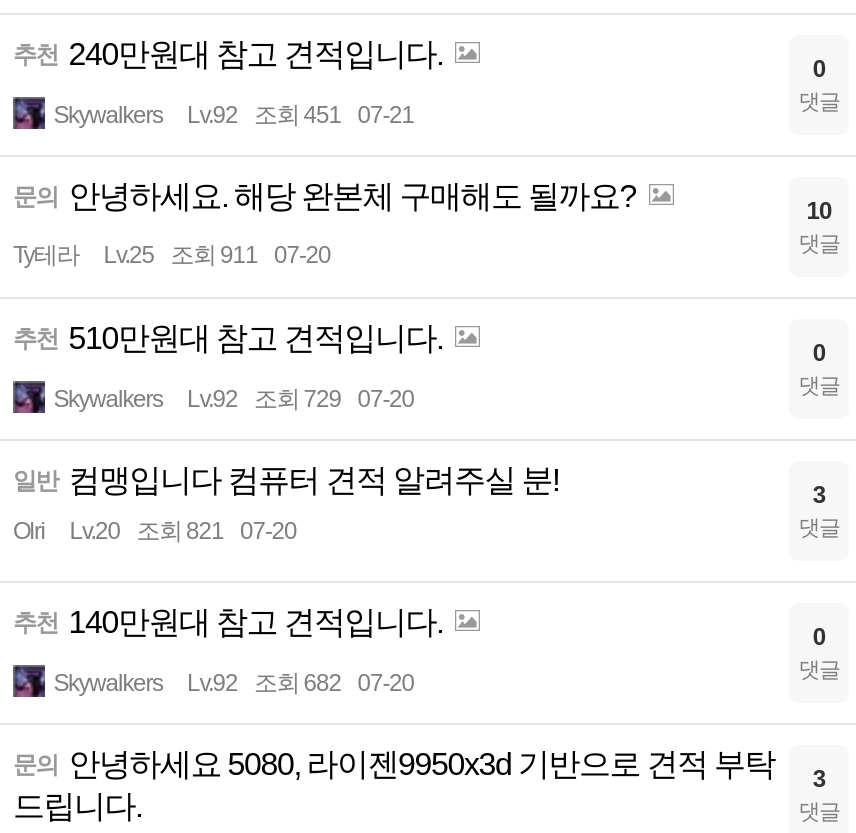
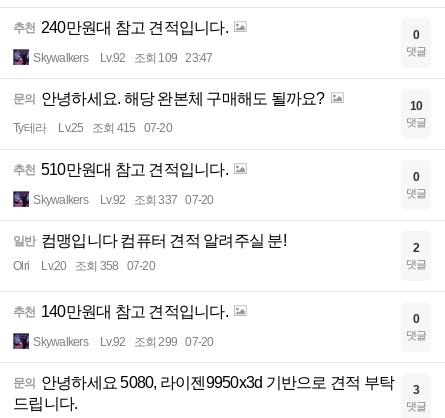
- Skywalkers Lv.92 조회 451 07-21
+ Skywalkers Lv.92 조회 109 23:47

- Lv.25 조회 911 07-20
+ Lv.25 조회 415 07-20

- Skywalkers Lv.92 조회 729 07-20
+ Skywalkers Lv.92 조회 337 07-20

- 3
+ 2

- Olri Lv.20 조회 821 07-20
+ Olri Lv.20 조회 358 07-20

- Skywalkers Lv.92 조회 682 07-20
+ Skywalkers Lv.92 조회 299 07-20
